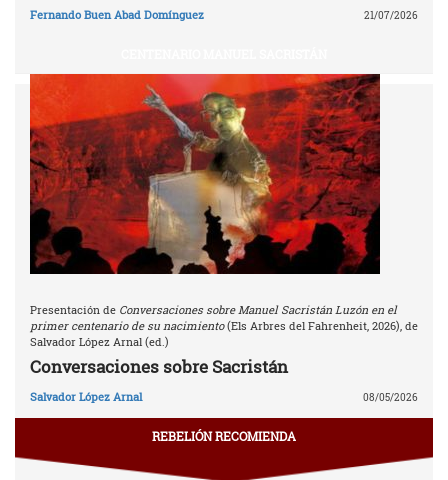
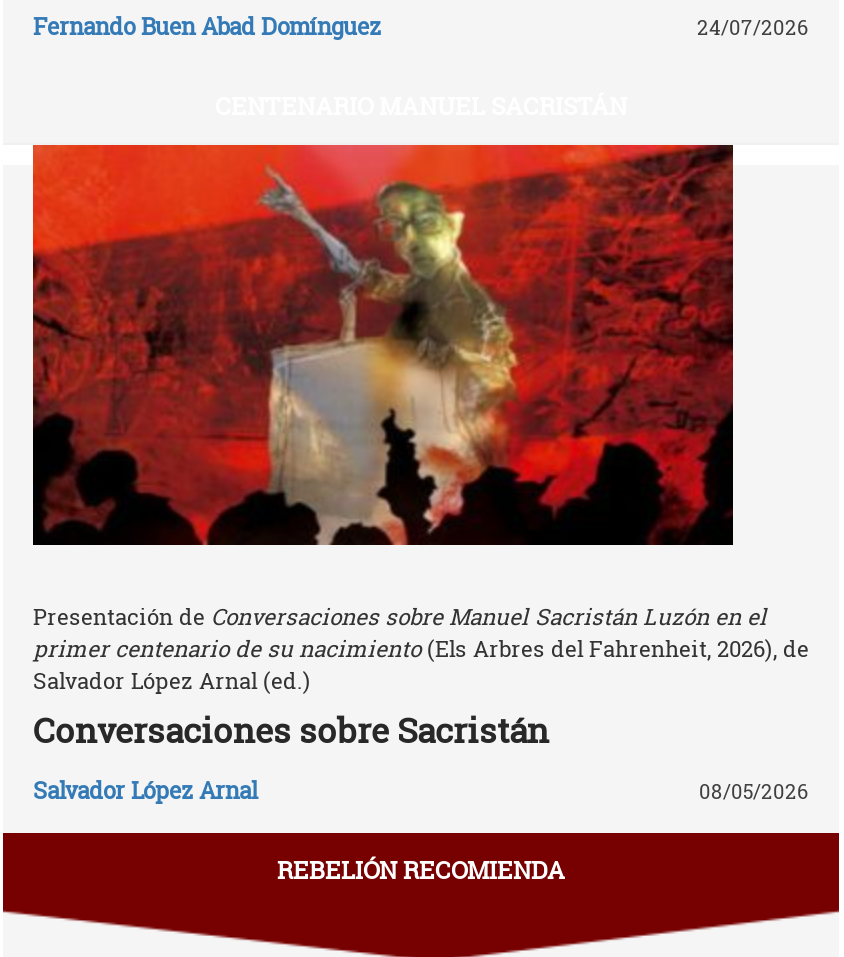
- 21/07/2026
+ 24/07/2026
